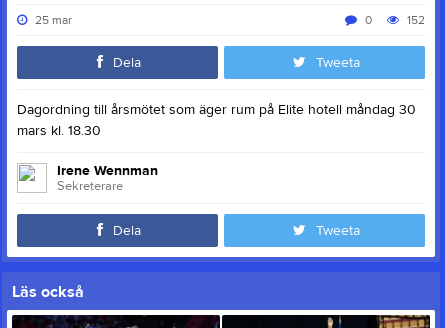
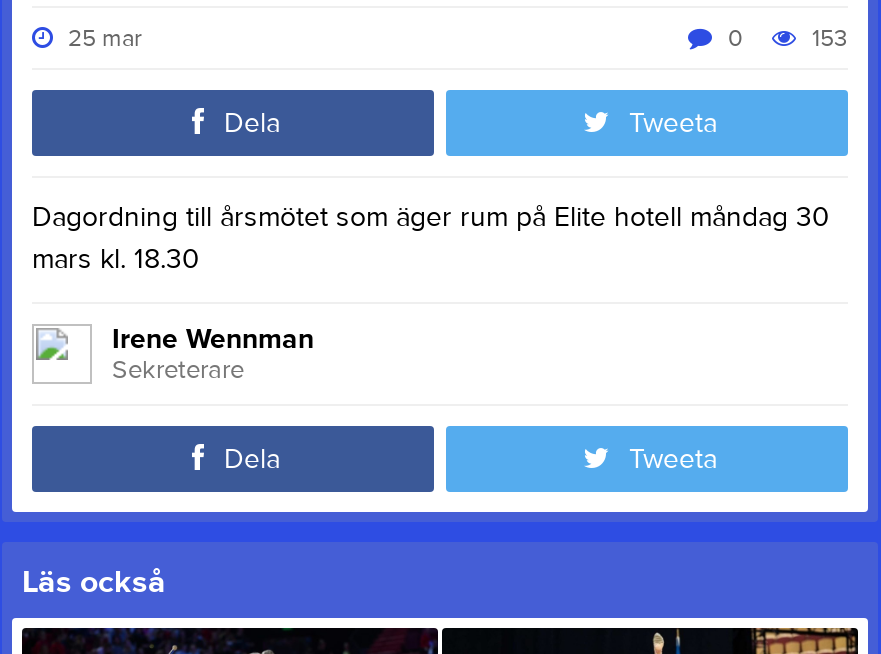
- 152
+ 153
